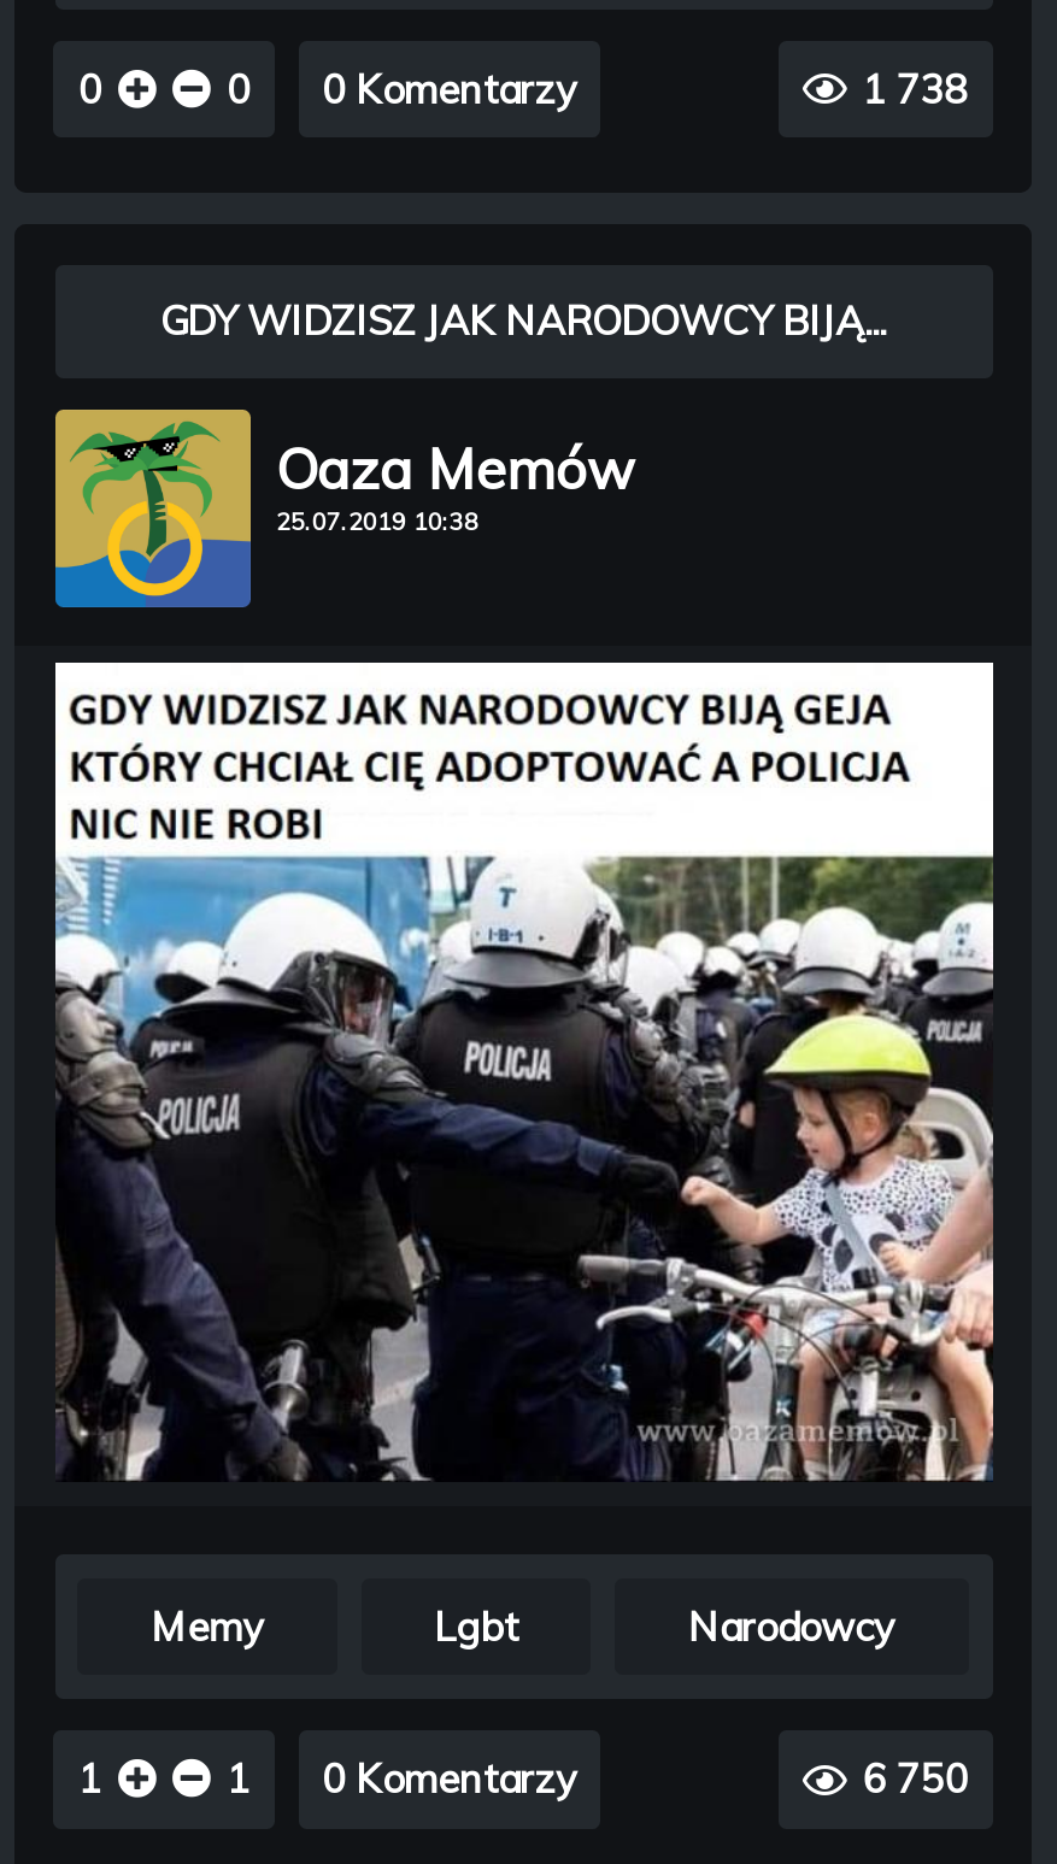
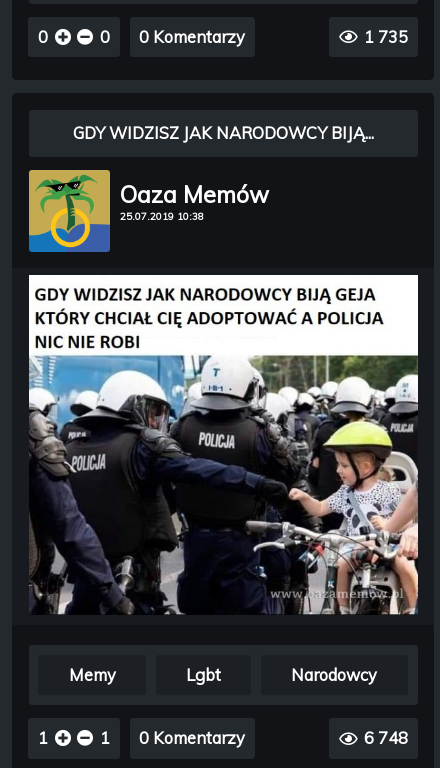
- 1 738
+ 1 735

- 6 750
+ 6 748
